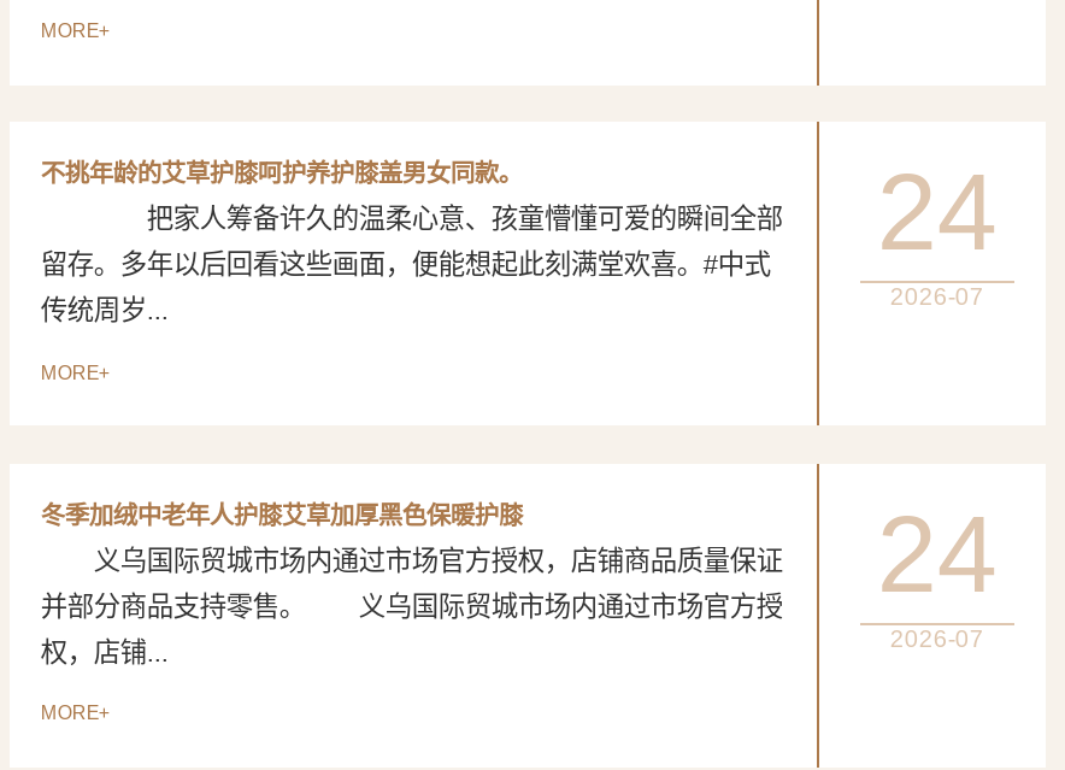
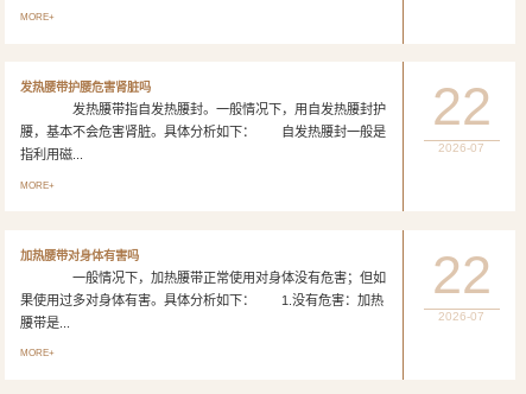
- 不挑年龄的艾草护膝呵护养护膝盖男女同款。
+ 发热腰带护腰危害肾脏吗

- 24
+ 22

- 把家人筹备许久的温柔心意、孩童懵懂可爱的瞬间全部
+ 发热腰带指自发热腰封。一般情况下，用自发热腰封护

- 留存。多年以后回看这些画面，便能想起此刻满堂欢喜。#中式
+ 腰，基本不会危害肾脏。具体分析如下： 自发热腰封一般是

- 传统周岁...
+ 指利用磁...

- 冬季加绒中老年人护膝艾草加厚黑色保暖护膝
+ 加热腰带对身体有害吗

- 24
+ 22

- 义乌国际贸城市场内通过市场官方授权，店铺商品质量保证
+ 一般情况下，加热腰带正常使用对身体没有危害；但如

- 并部分商品支持零售。 义乌国际贸城市场内通过市场官方授
+ 果使用过多对身体有害。具体分析如下： 1.没有危害：加热

- 权，店铺...
+ 腰带是...
